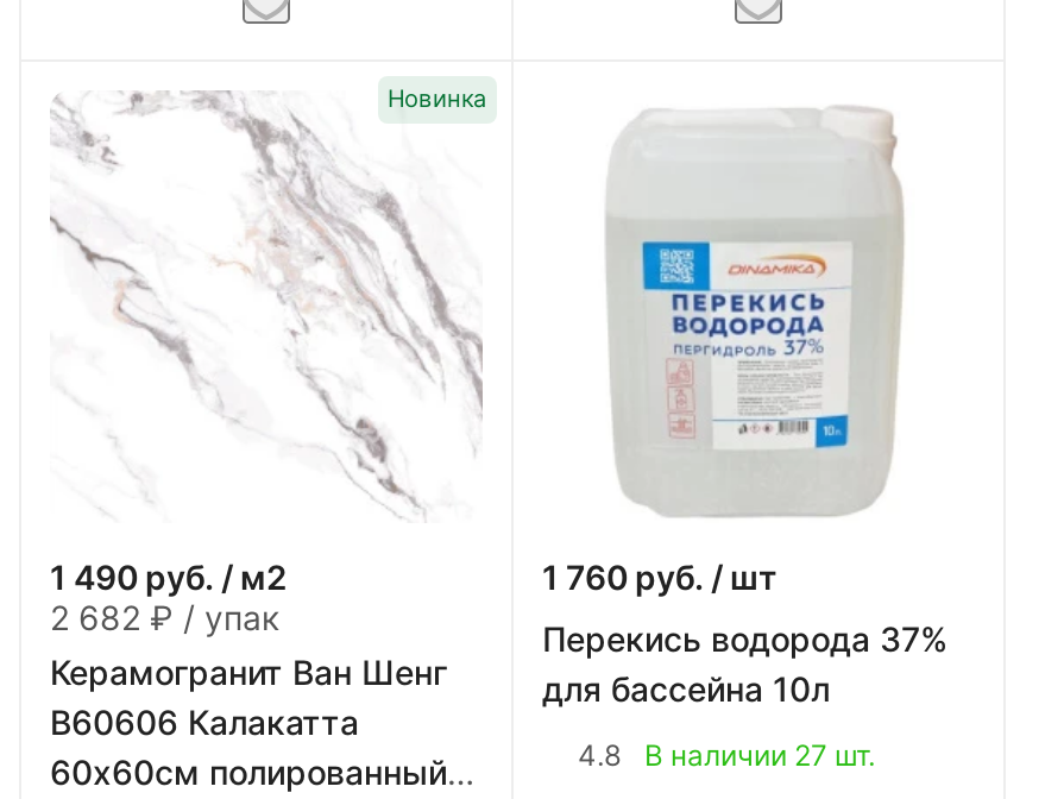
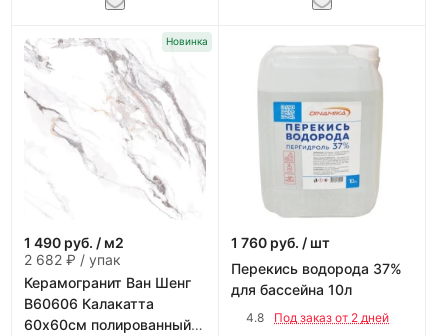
- В наличии 27 шт.
+ Под заказ от 2 дней
